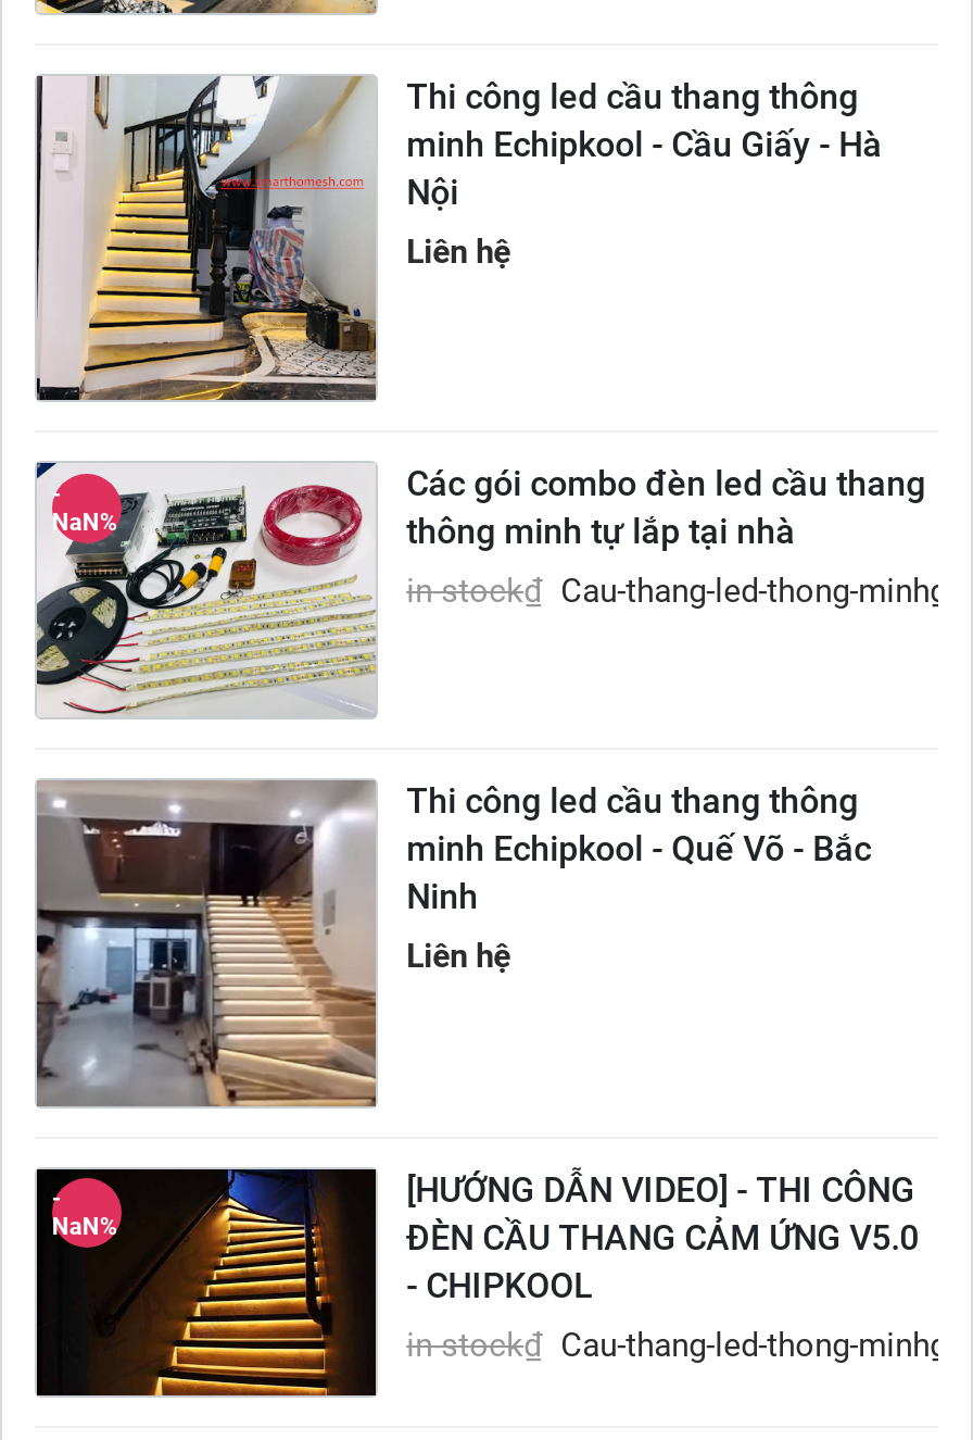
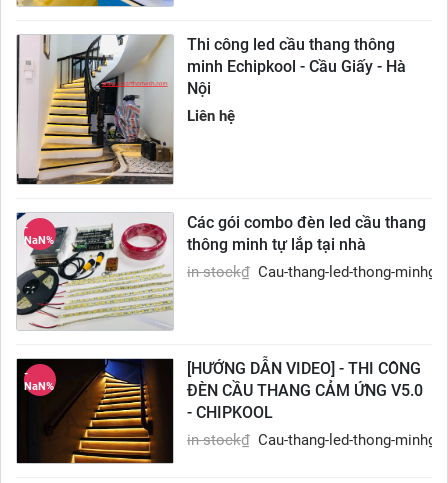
- [image]
- Thi công led cầu thang thông
- minh Echipkool - Quế Võ - Bắc
- Ninh
- Liên hệ
